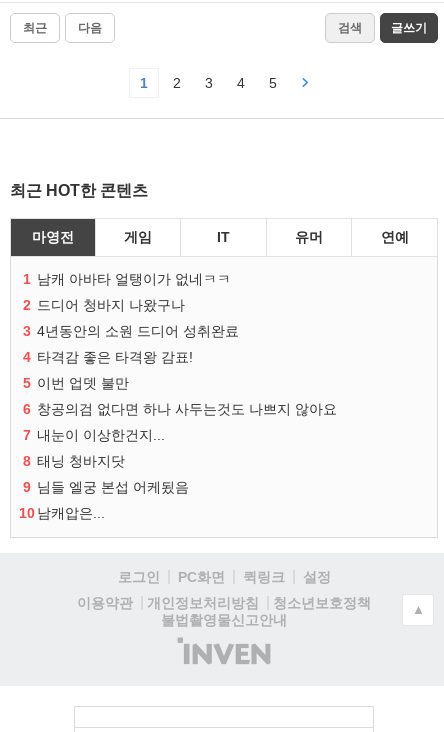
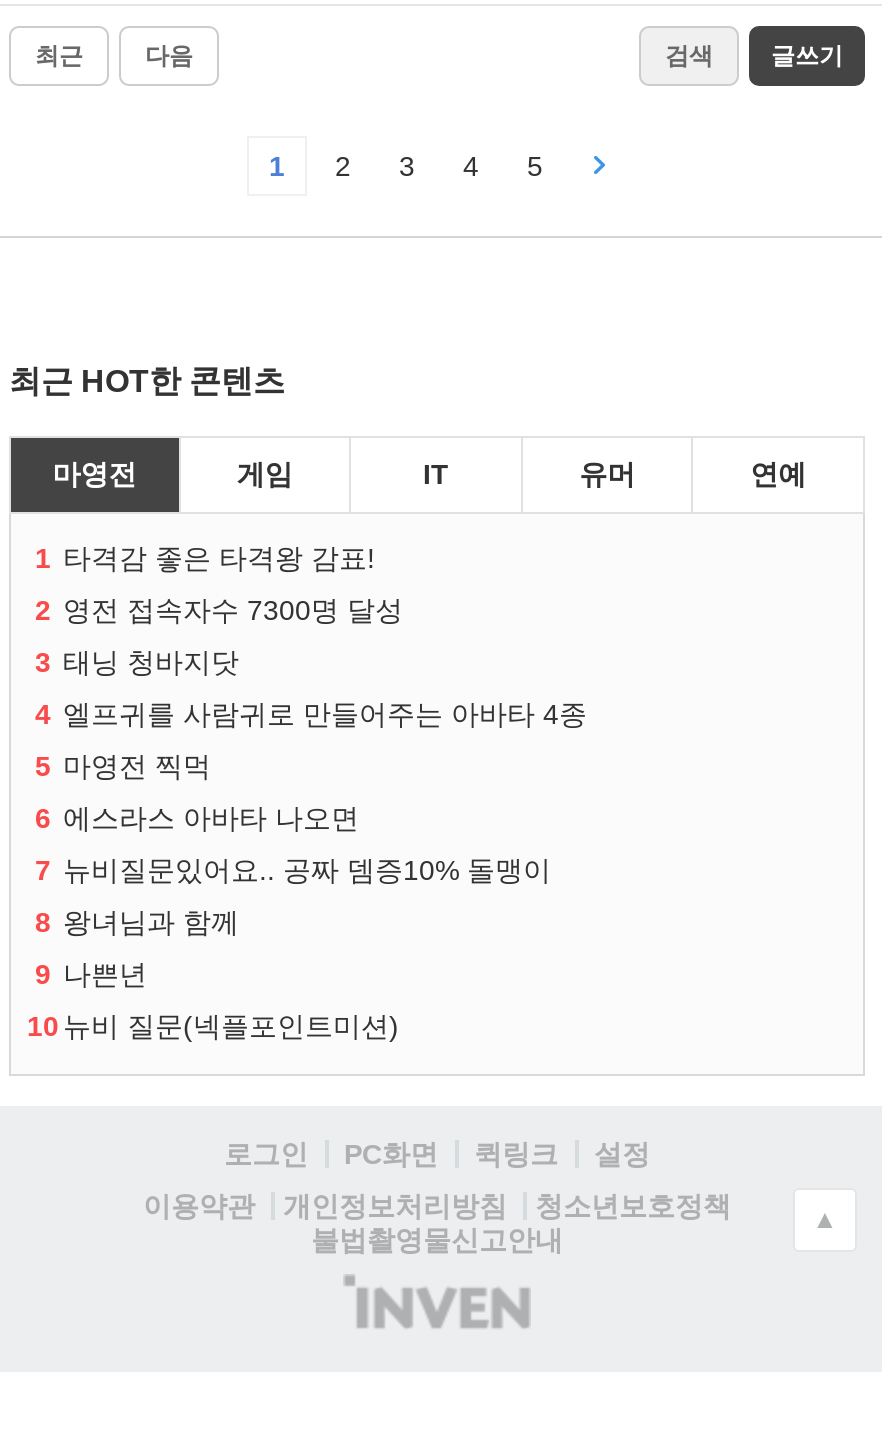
- 1 남캐 아바타 얼탱이가 없네ㅋㅋ
+ 1 타격감 좋은 타격왕 감표!

- 2 드디어 청바지 나왔구나
+ 2 영전 접속자수 7300명 달성

- 3 4년동안의 소원 드디어 성취완료
+ 3 태닝 청바지닷

- 4 타격감 좋은 타격왕 감표!
+ 4 엘프귀를 사람귀로 만들어주는 아바타 4종

- 5 이번 업뎃 불만
+ 5 마영전 찍먹

- 6 창공의검 없다면 하나 사두는것도 나쁘지 않아요
+ 6 에스라스 아바타 나오면

- 7 내눈이 이상한건지...
+ 7 뉴비질문있어요.. 공짜 뎀증10% 돌맹이

- 8 태닝 청바지닷
+ 8 왕녀님과 함께

- 9 님들 엘궁 본섭 어케됬음
+ 9 나쁜년

- 10 남캐압은...
+ 10 뉴비 질문(넥플포인트미션)
